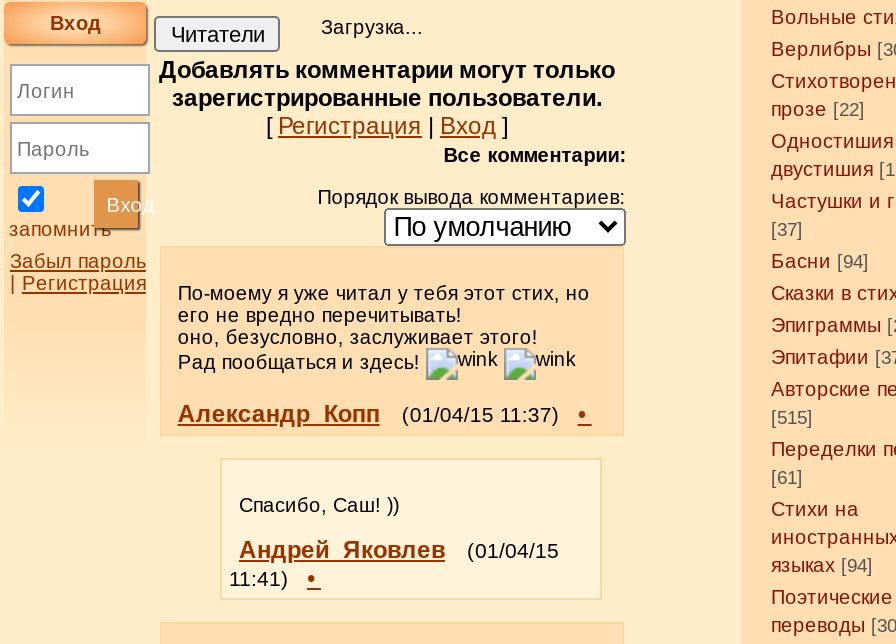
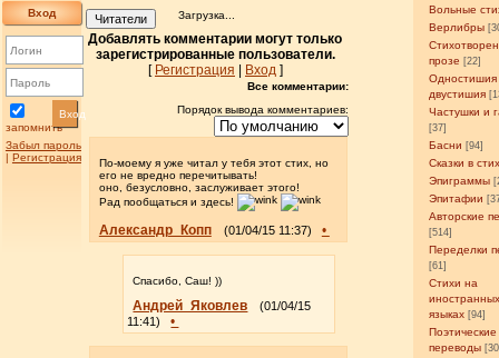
- [515]
+ [514]
